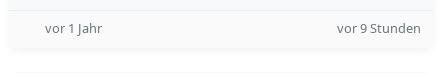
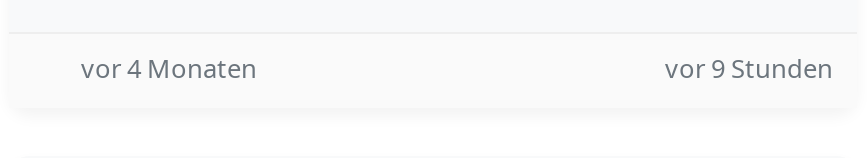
- vor 1 Jahr
+ vor 4 Monaten
